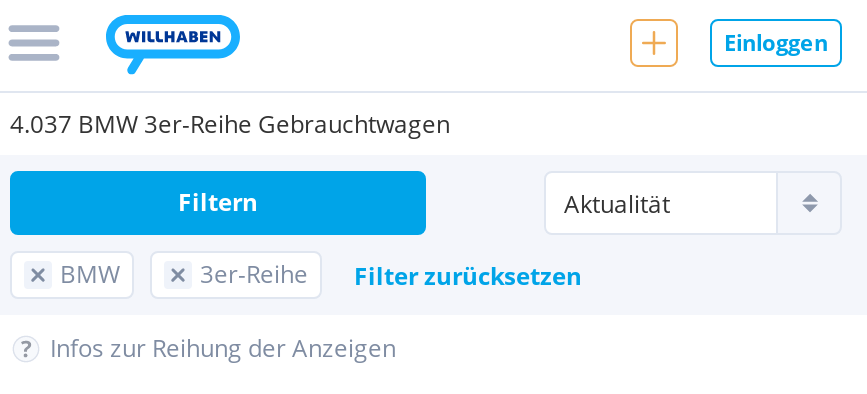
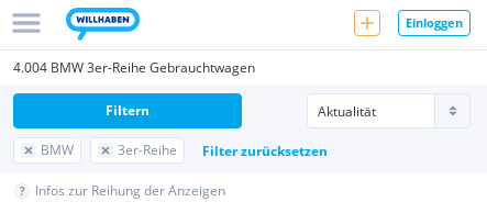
- 4.037 BMW 3er-Reihe Gebrauchtwagen
+ 4.004 BMW 3er-Reihe Gebrauchtwagen
